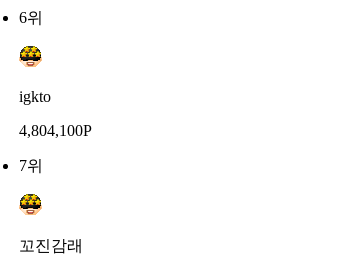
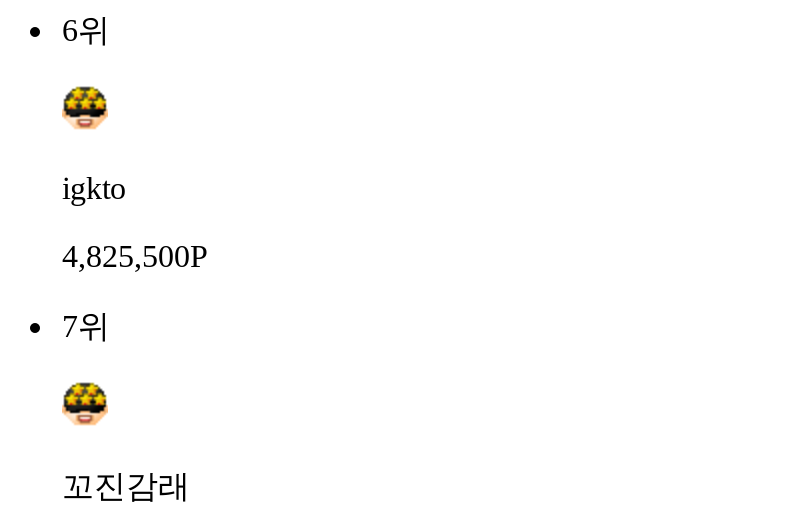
- 4,804,100P
+ 4,825,500P
